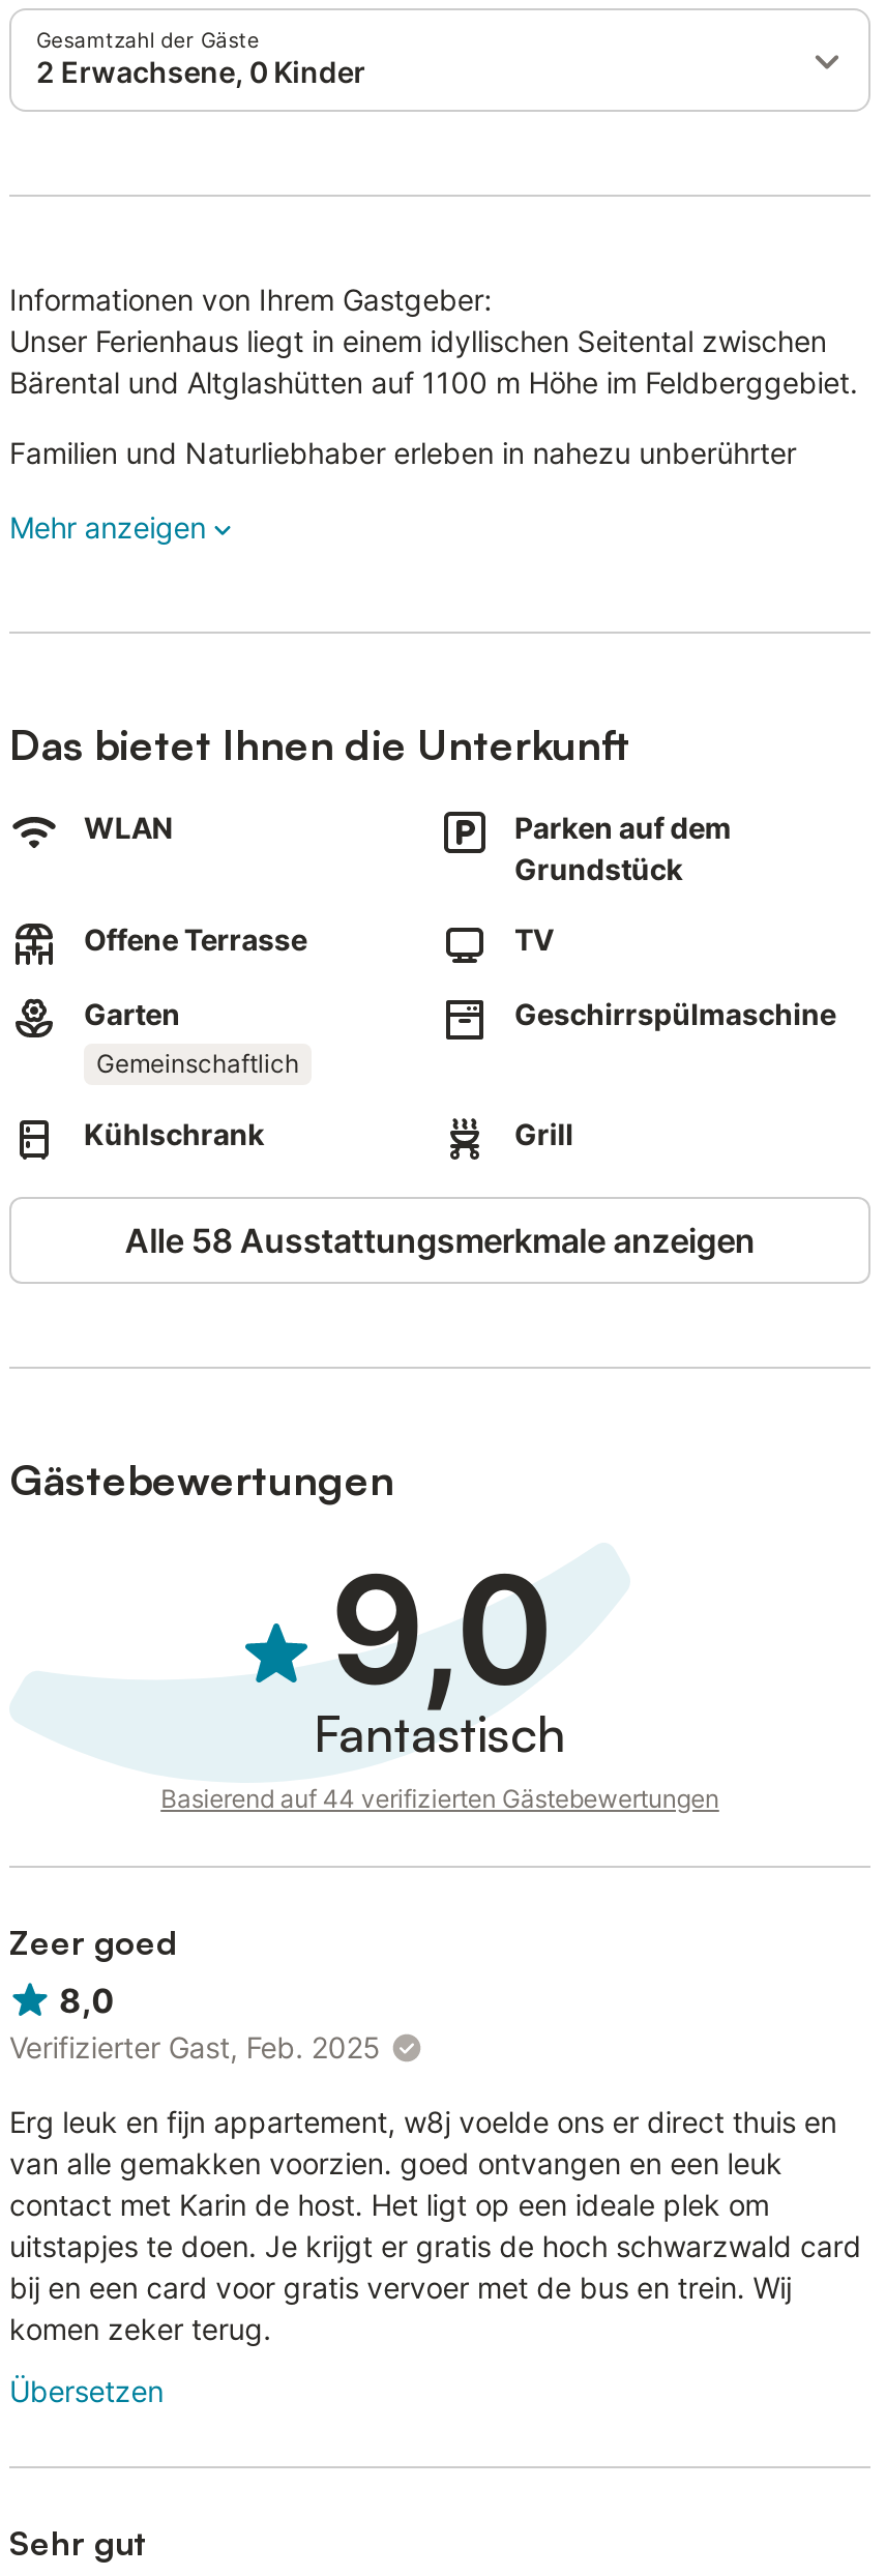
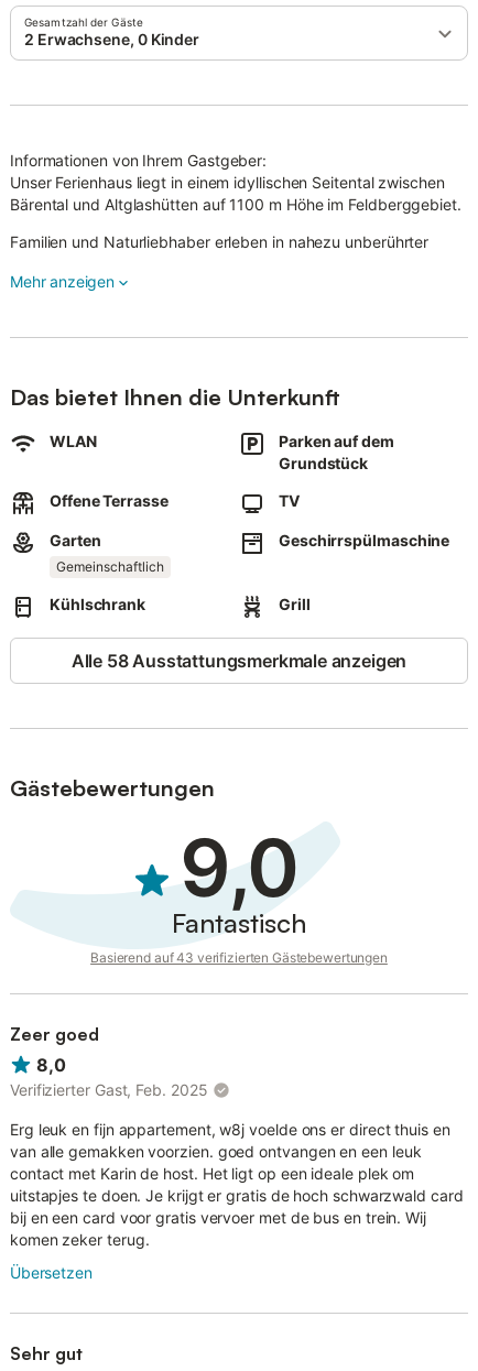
- Basierend auf 44 verifizierten Gästebewertungen
+ Basierend auf 43 verifizierten Gästebewertungen
